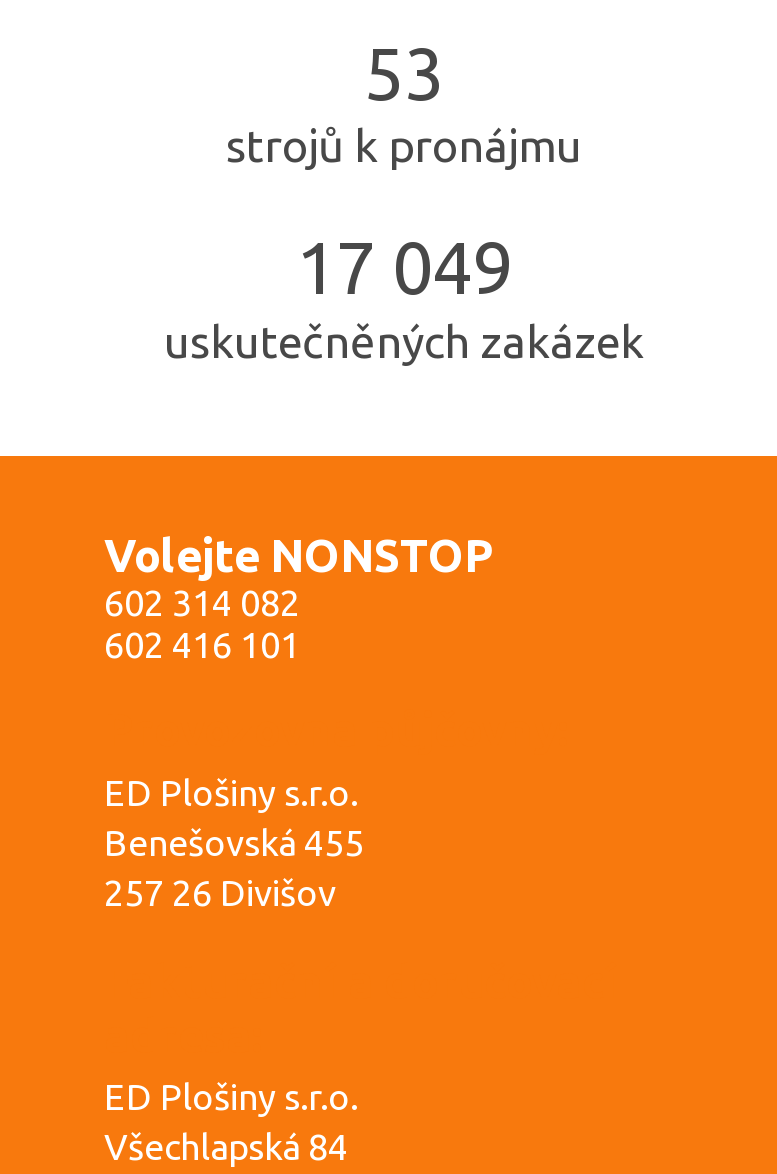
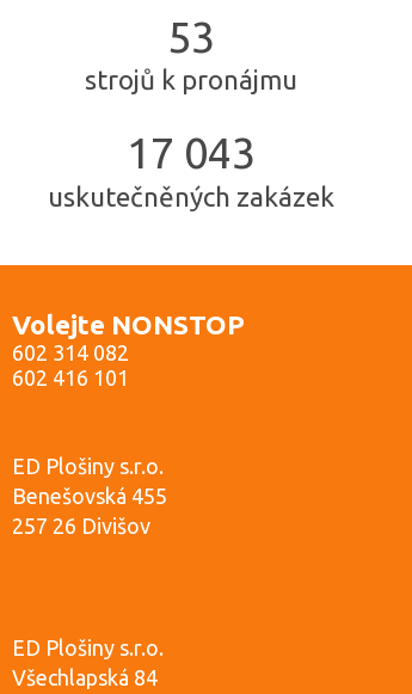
- 1 7 049
+ 1 7 043
